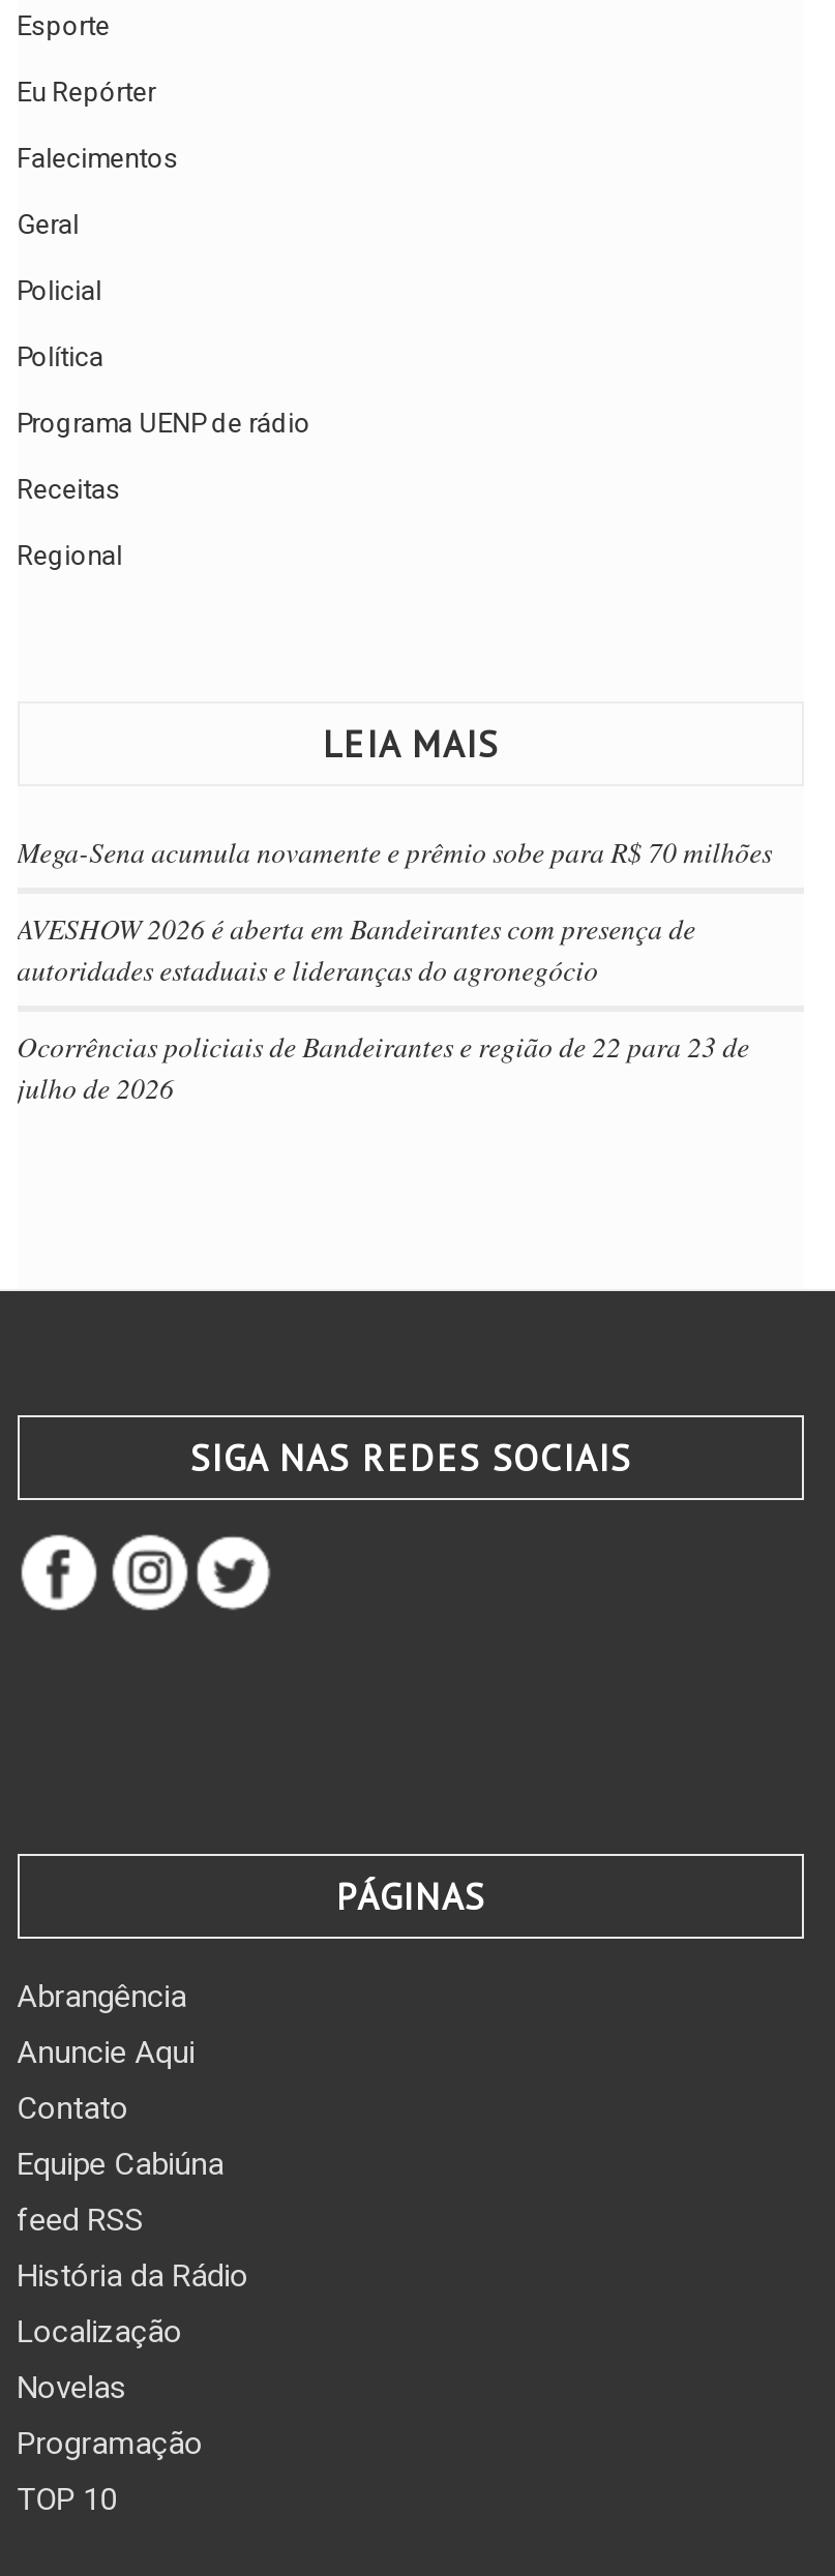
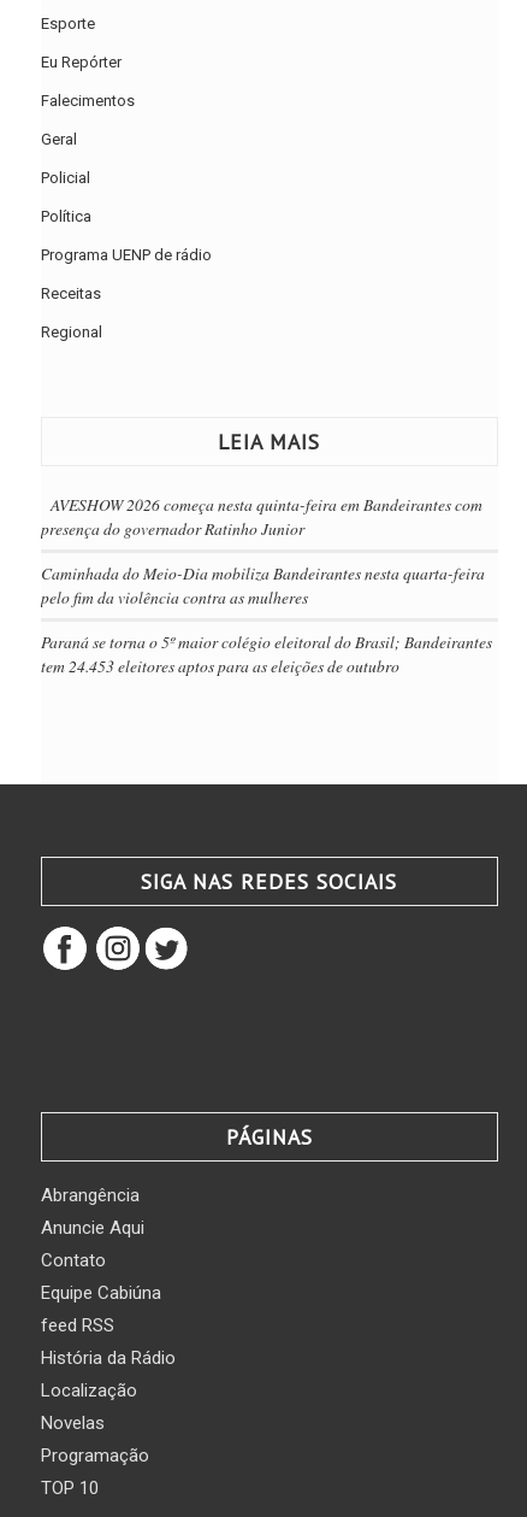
- Mega-Sena acumula novamente e prêmio sobe para R$ 70 milhões
+ AVESHOW 2026 começa nesta quinta-feira em Bandeirantes com
+ presença do governador Ratinho Junior

- AVESHOW 2026 é aberta em Bandeirantes com presença de
- autoridades estaduais e lideranças do agronegócio
+ Caminhada do Meio-Dia mobiliza Bandeirantes nesta quarta-feira
+ pelo fim da violência contra as mulheres

- Ocorrências policiais de Bandeirantes e região de 22 para 23 de
- julho de 2026
+ Paraná se torna o 5º maior colégio eleitoral do Brasil; Bandeirantes
+ tem 24.453 eleitores aptos para as eleições de outubro
